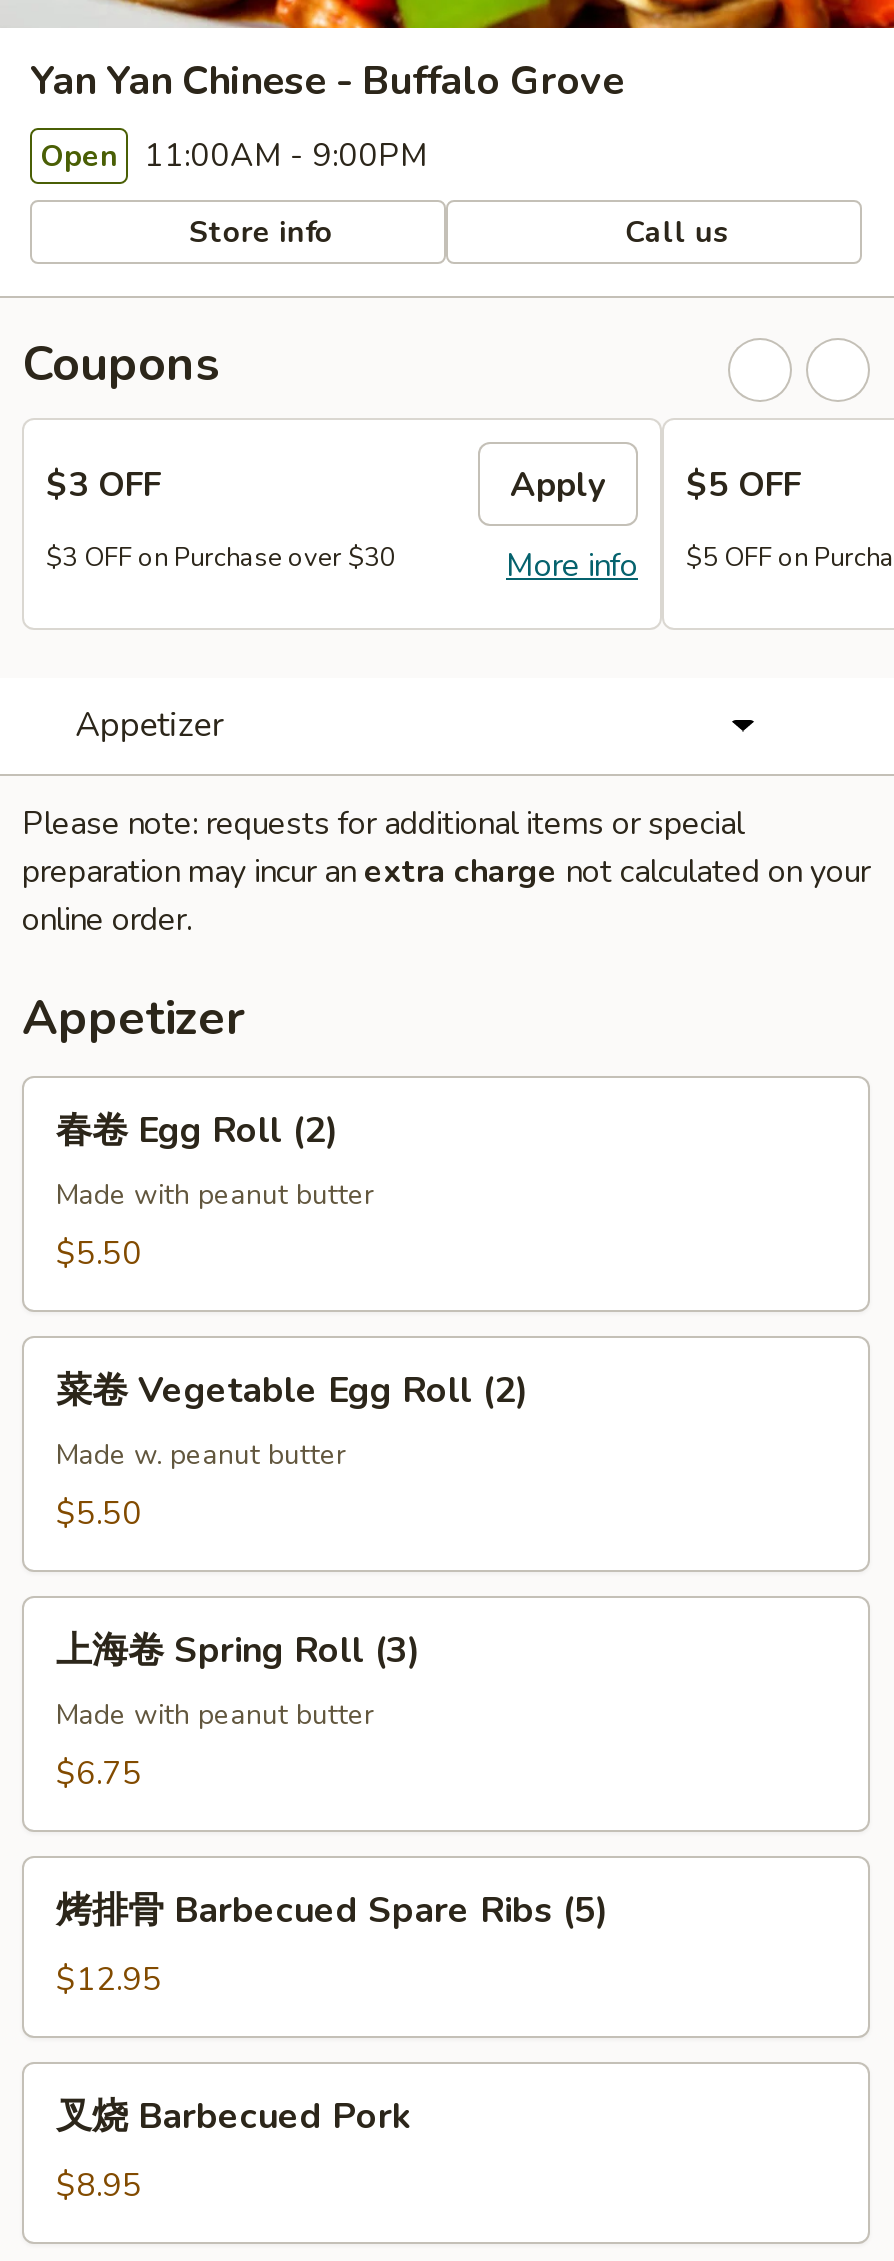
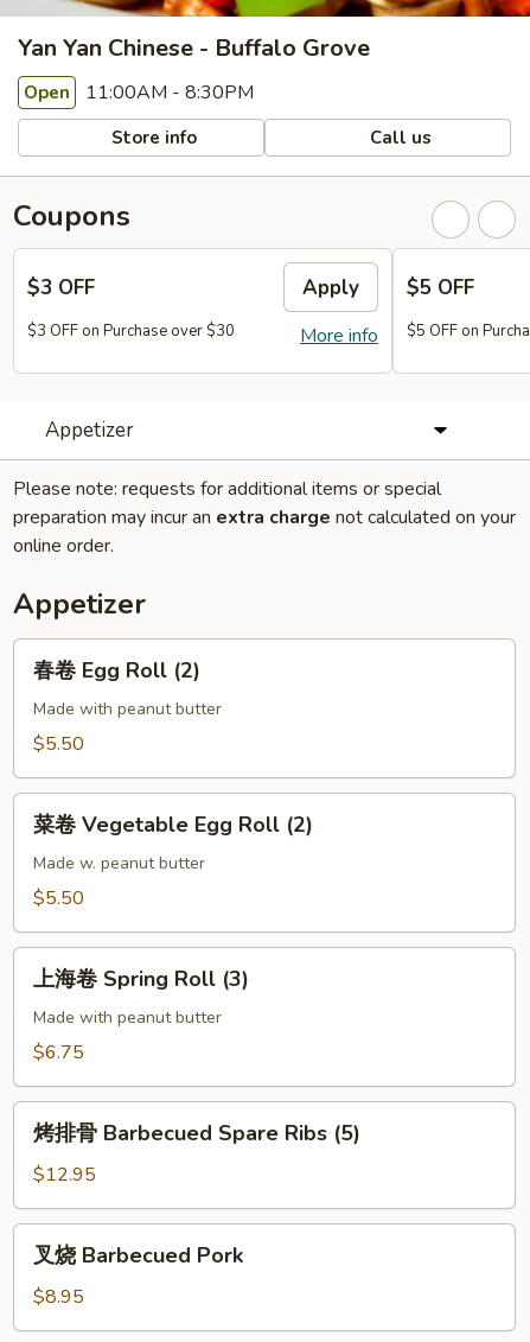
- Open 11:00AM - 9:00PM
+ Open 11:00AM - 8:30PM
